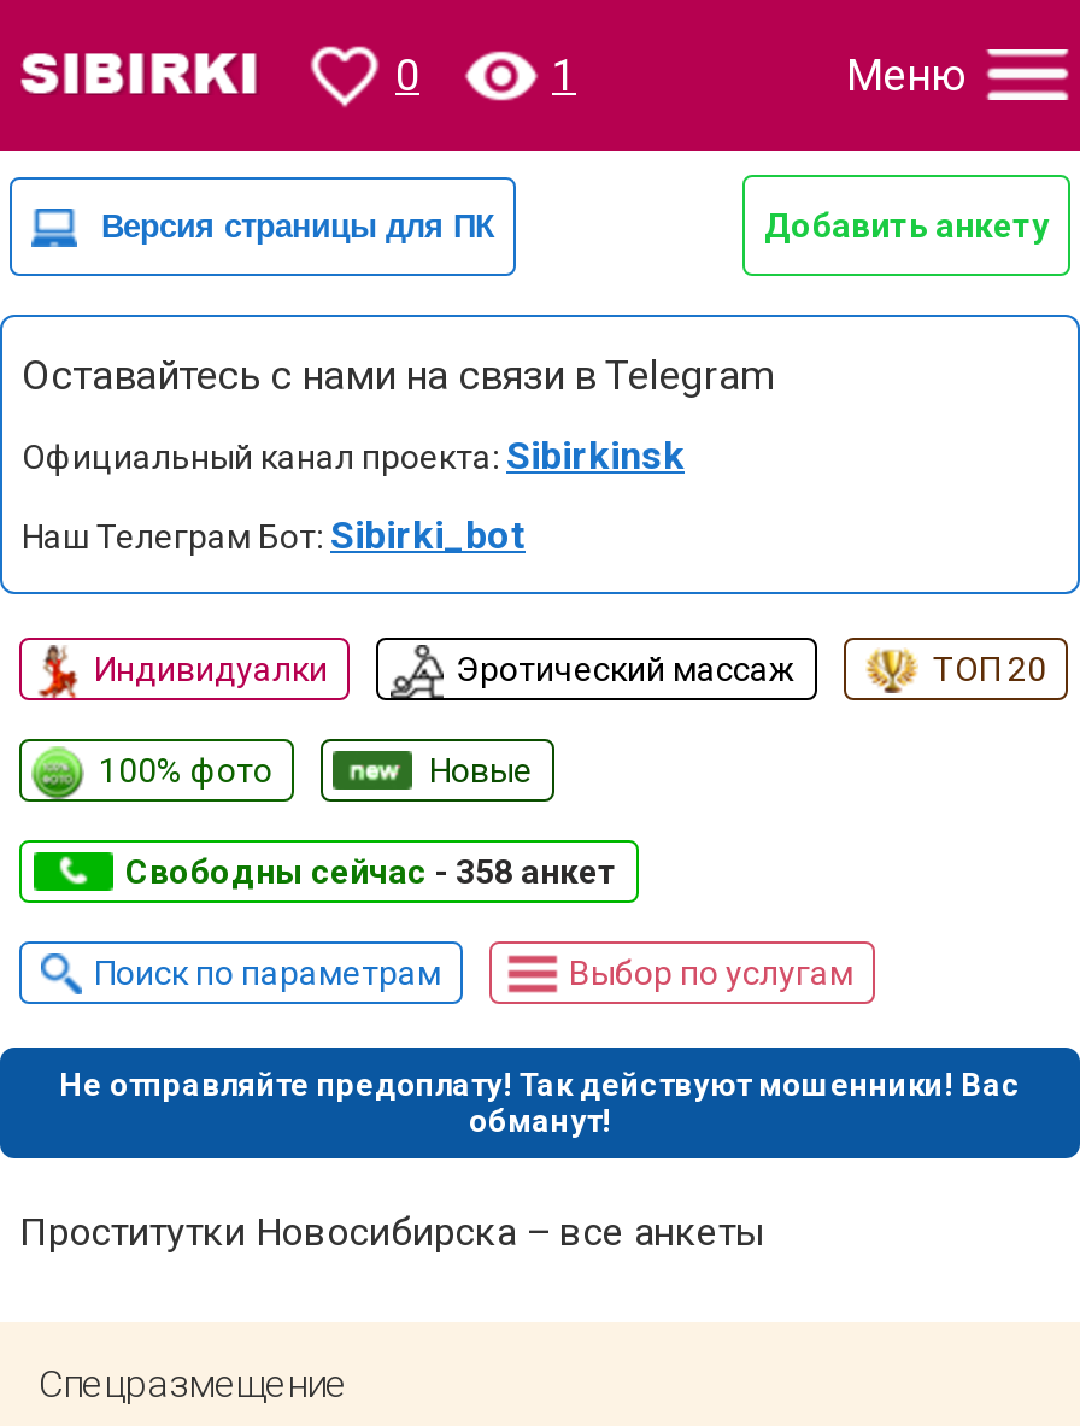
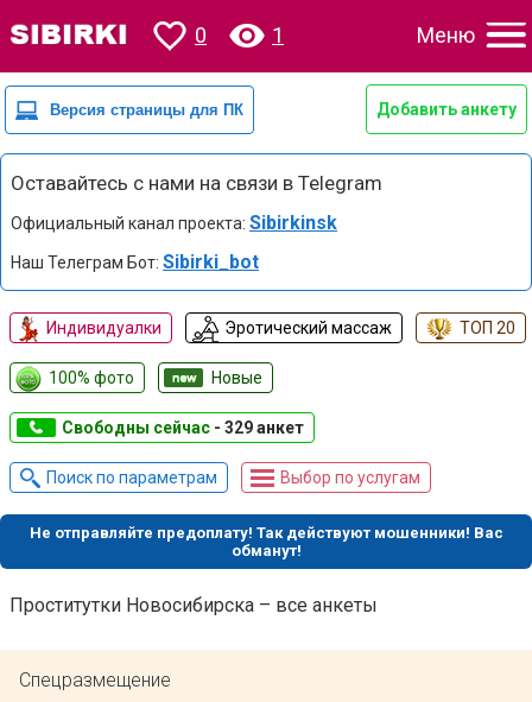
- Свободны сейчас - 358 анкет
+ Свободны сейчас - 329 анкет
